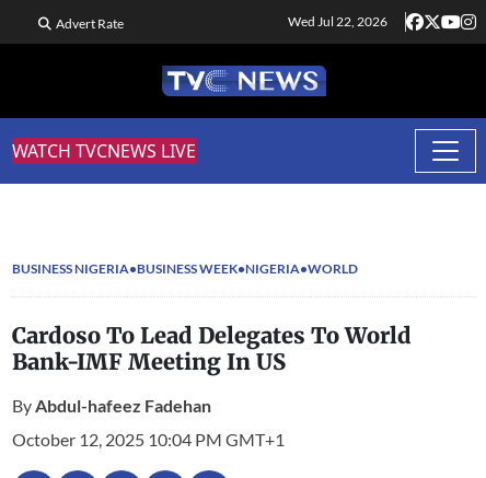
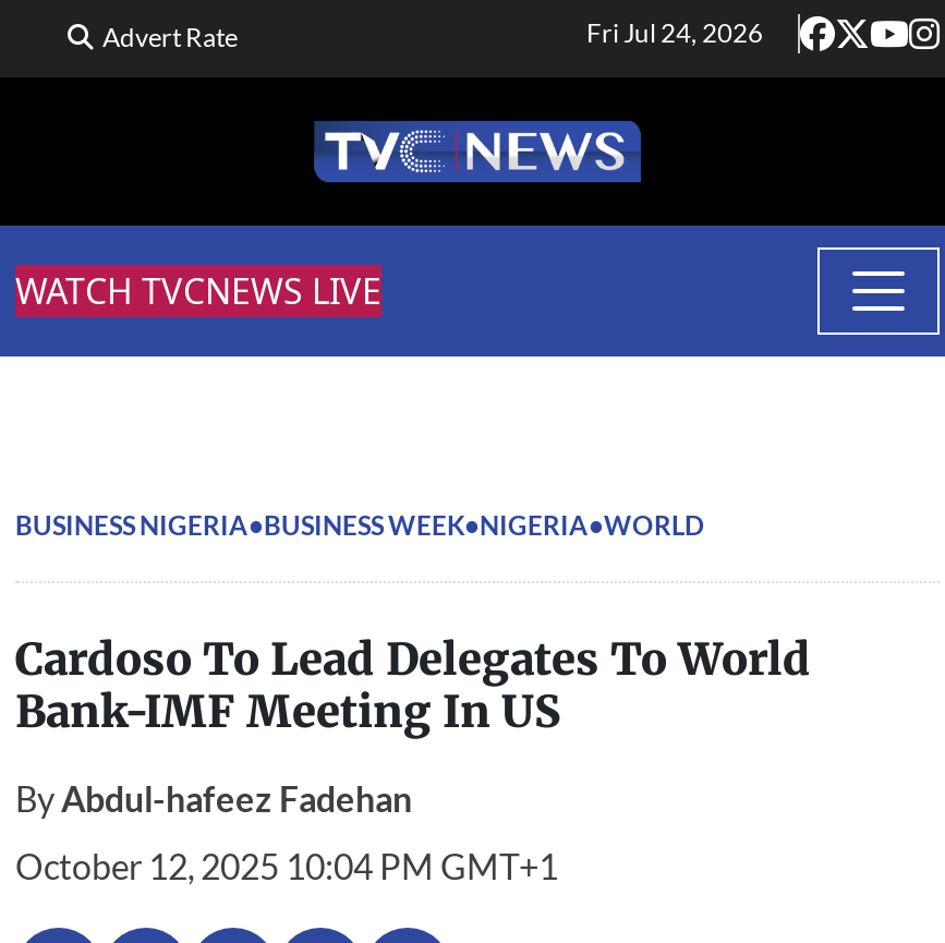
- Wed Jul 22, 2026
+ Fri Jul 24, 2026
